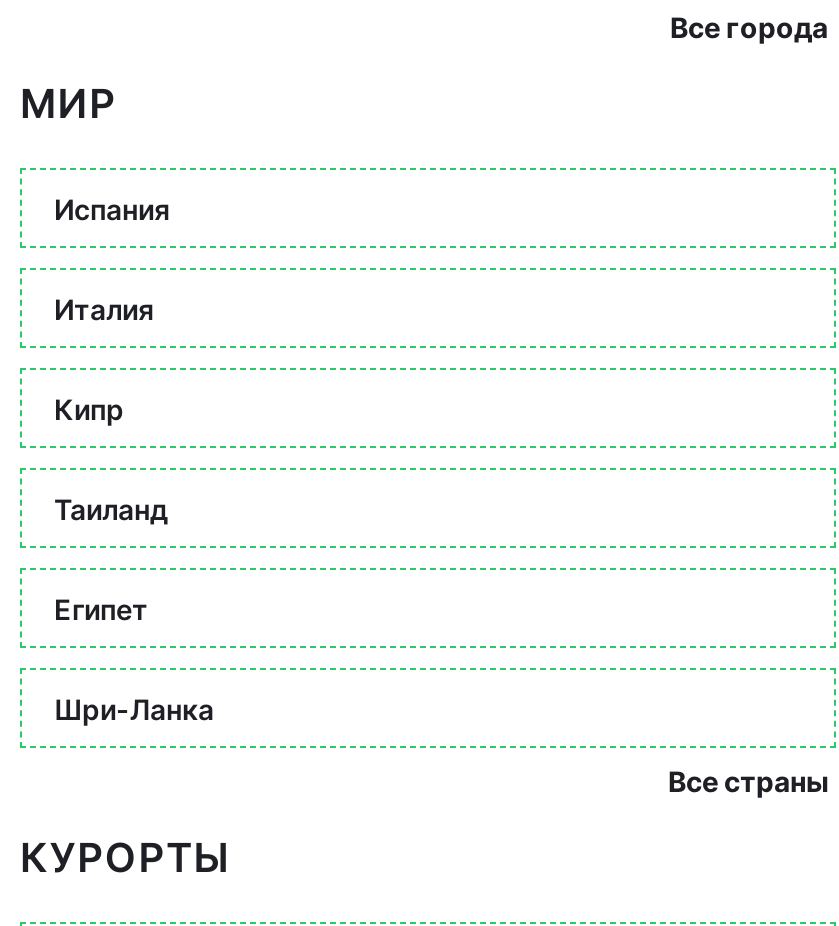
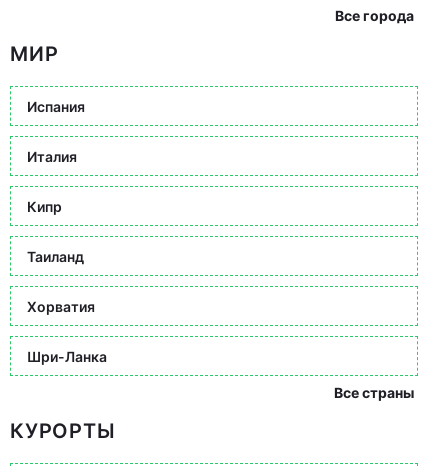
- Египет
+ Хорватия
